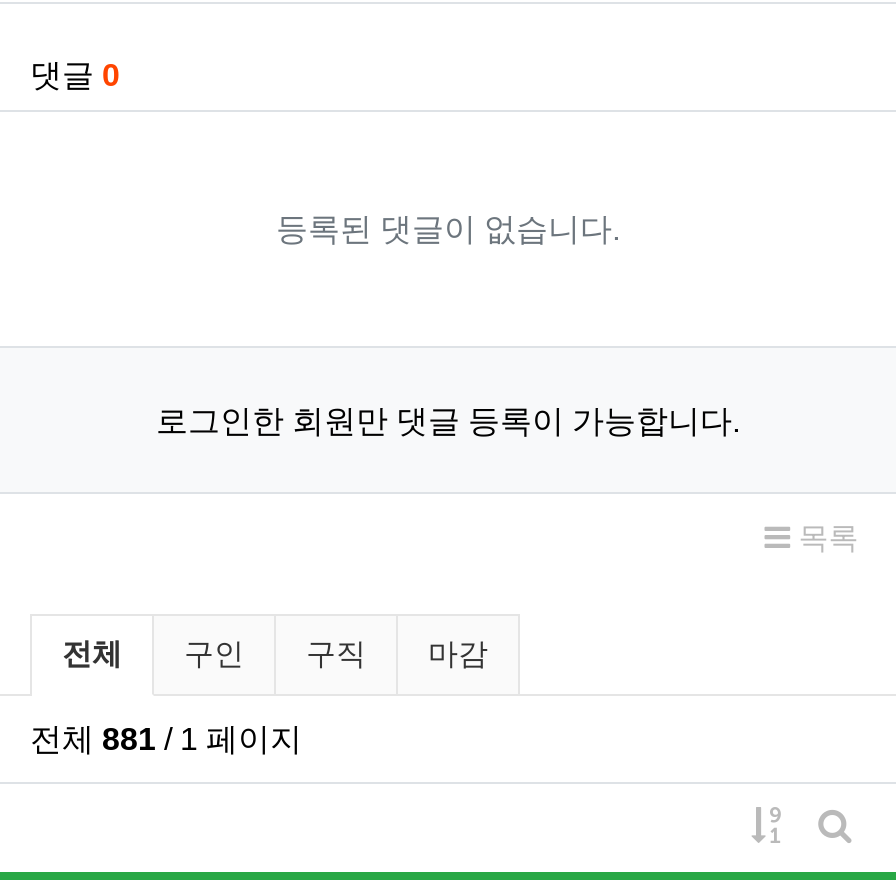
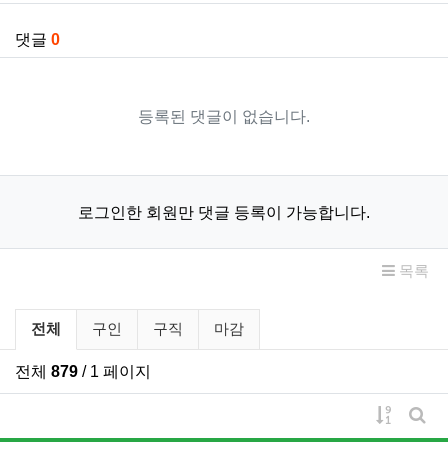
- 전체 881 / 1 페이지
+ 전체 879 / 1 페이지
